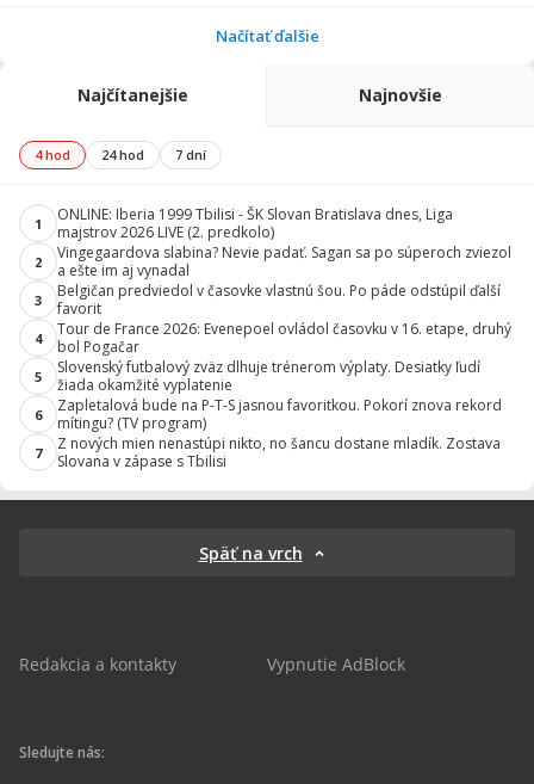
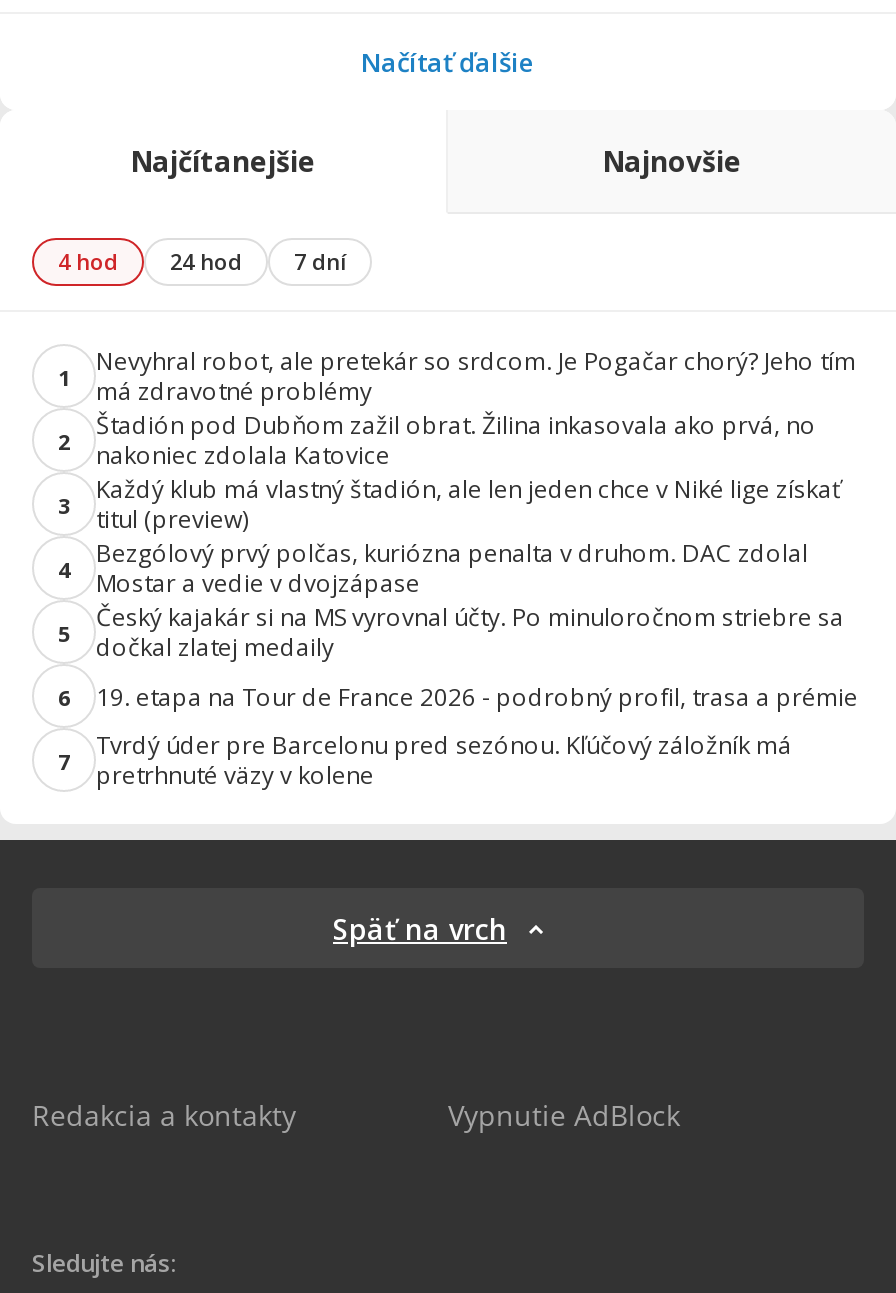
- ONLINE: Iberia 1999 Tbilisi - ŠK Slovan Bratislava dnes, Liga
- majstrov 2026 LIVE (2. predkolo)
+ Nevyhral robot, ale pretekár so srdcom. Je Pogačar chorý? Jeho tím
+ má zdravotné problémy

- Vingegaardova slabina? Nevie padať. Sagan sa po súperoch zviezol
- a ešte im aj vynadal
+ Štadión pod Dubňom zažil obrat. Žilina inkasovala ako prvá, no
+ nakoniec zdolala Katovice

- Belgičan predviedol v časovke vlastnú šou. Po páde odstúpil ďalší
- favorit
+ Každý klub má vlastný štadión, ale len jeden chce v Niké lige získať
+ titul (preview)

- Tour de France 2026: Evenepoel ovládol časovku v 16. etape, druhý
- bol Pogačar
+ Bezgólový prvý polčas, kuriózna penalta v druhom. DAC zdolal
+ Mostar a vedie v dvojzápase

- Slovenský futbalový zväz dlhuje trénerom výplaty. Desiatky ľudí
- žiada okamžité vyplatenie
+ Český kajakár si na MS vyrovnal účty. Po minuloročnom striebre sa
+ dočkal zlatej medaily

- Zapletalová bude na P-T-S jasnou favoritkou. Pokorí znova rekord
- mítingu? (TV program)
+ 19. etapa na Tour de France 2026 - podrobný profil, trasa a prémie

- Z nových mien nenastúpi nikto, no šancu dostane mladík. Zostava
- Slovana v zápase s Tbilisi
+ Tvrdý úder pre Barcelonu pred sezónou. Kľúčový záložník má
+ pretrhnuté väzy v kolene
